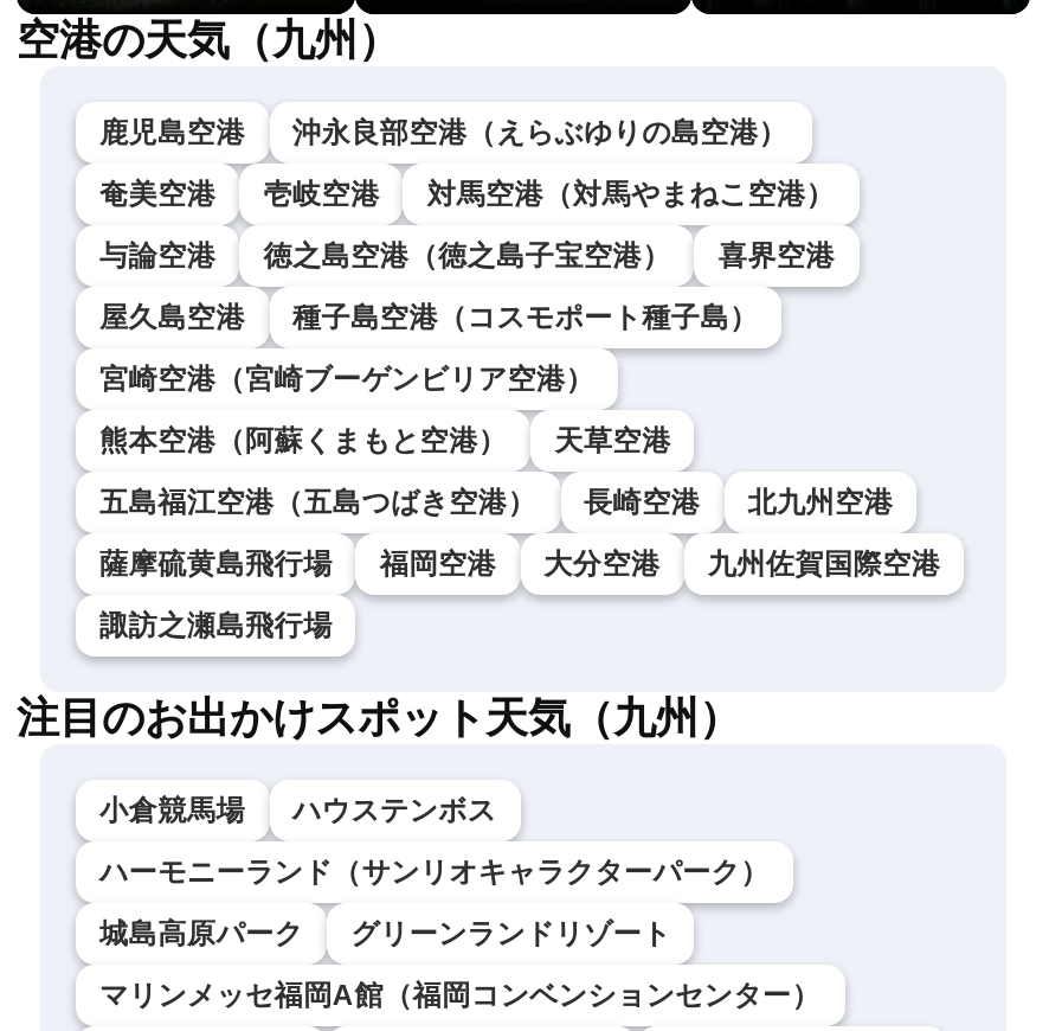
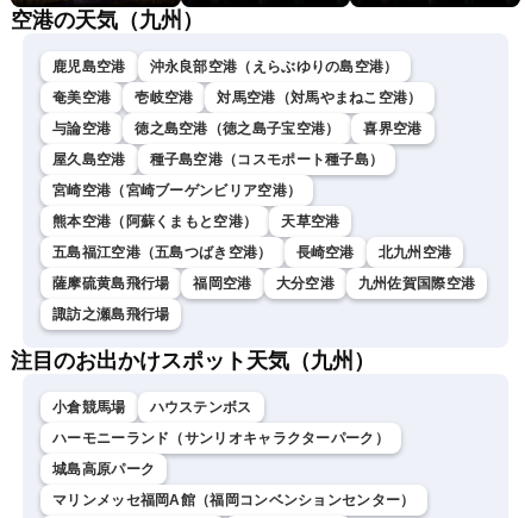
- グリーンランドリゾート
